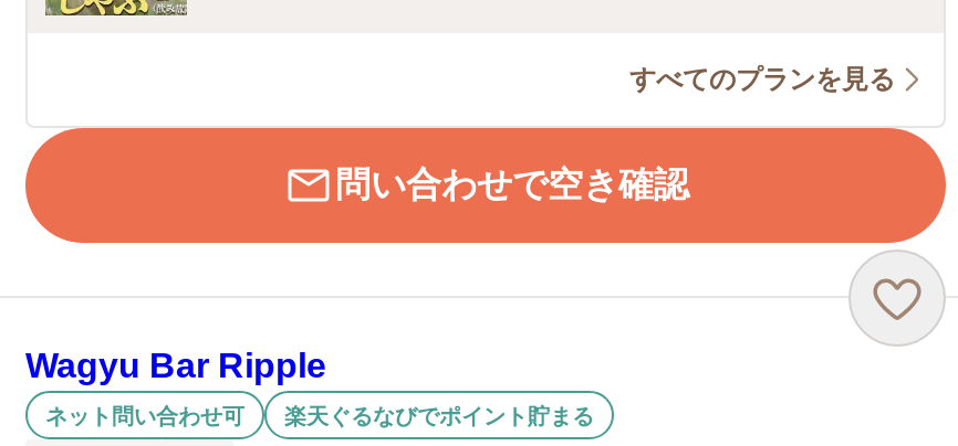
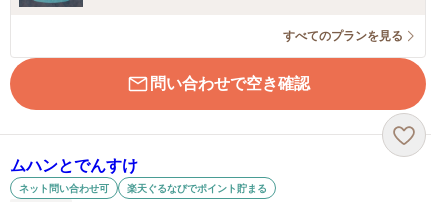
- Wagyu Bar Ripple
+ ムハンとでんすけ
